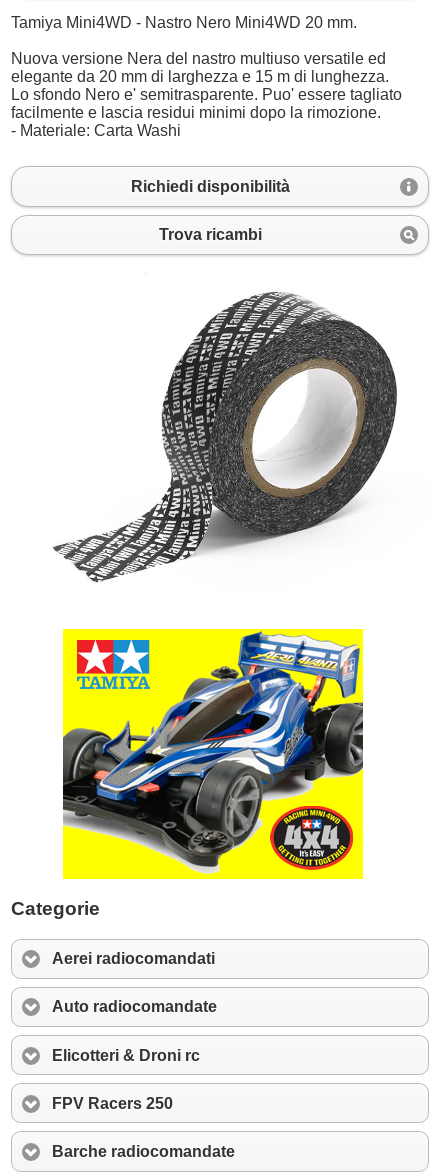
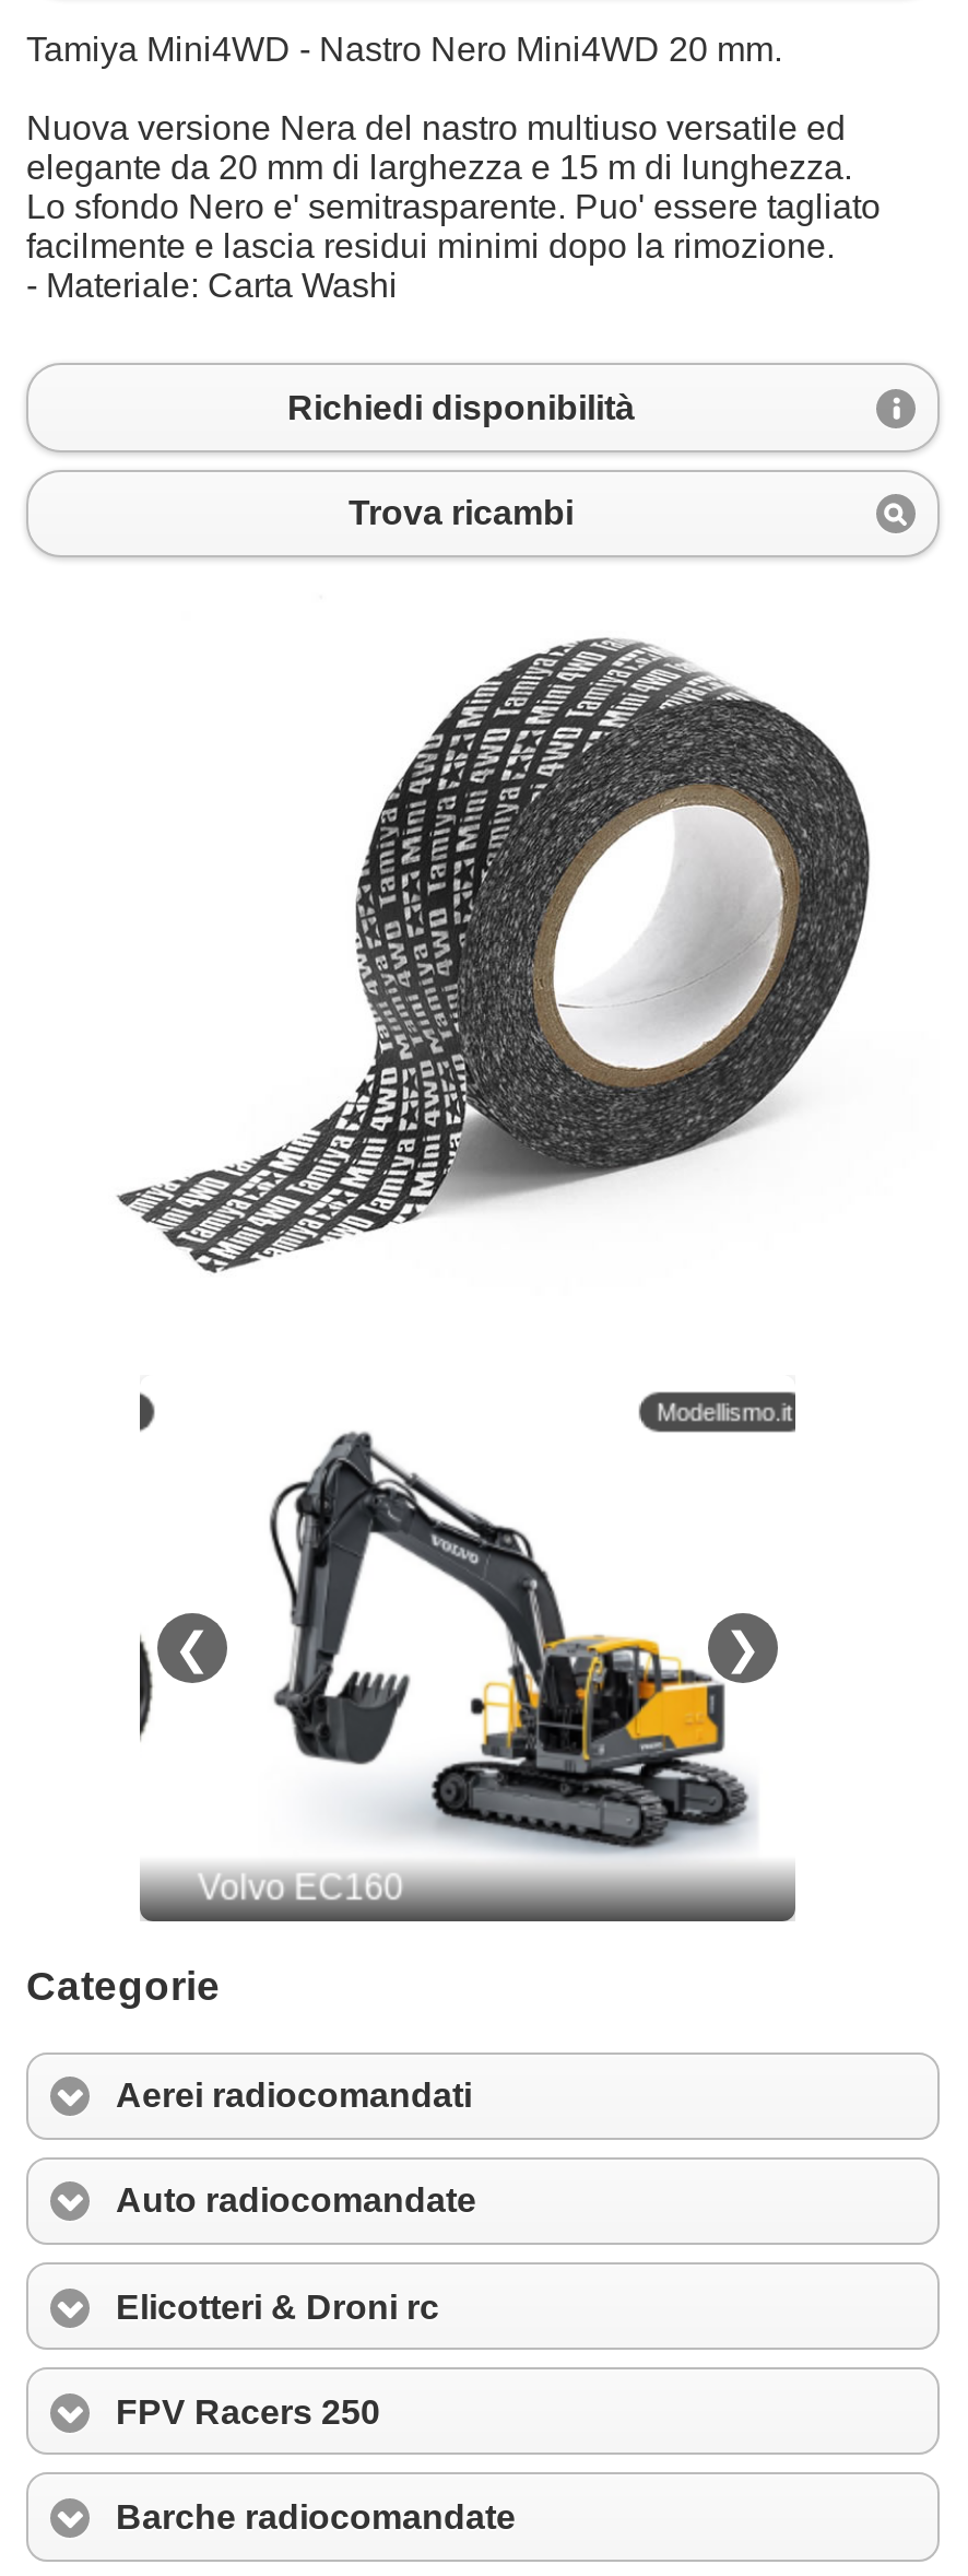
- [image]
+ [image]
